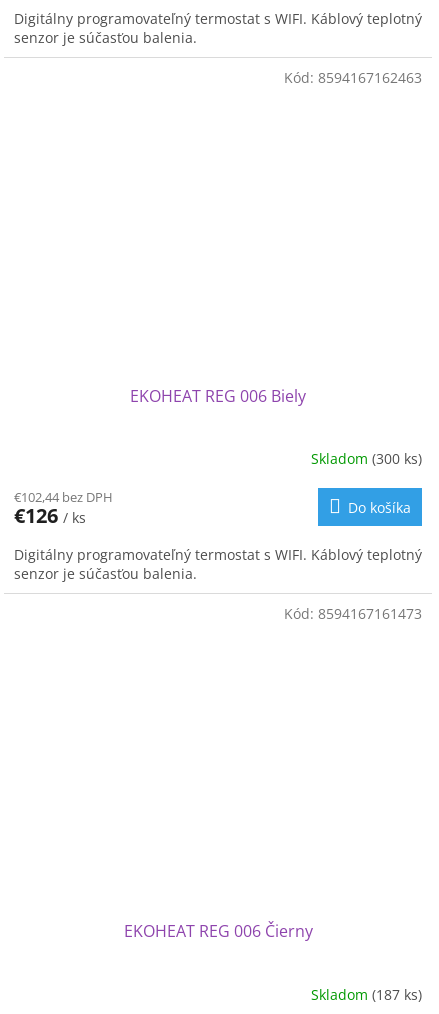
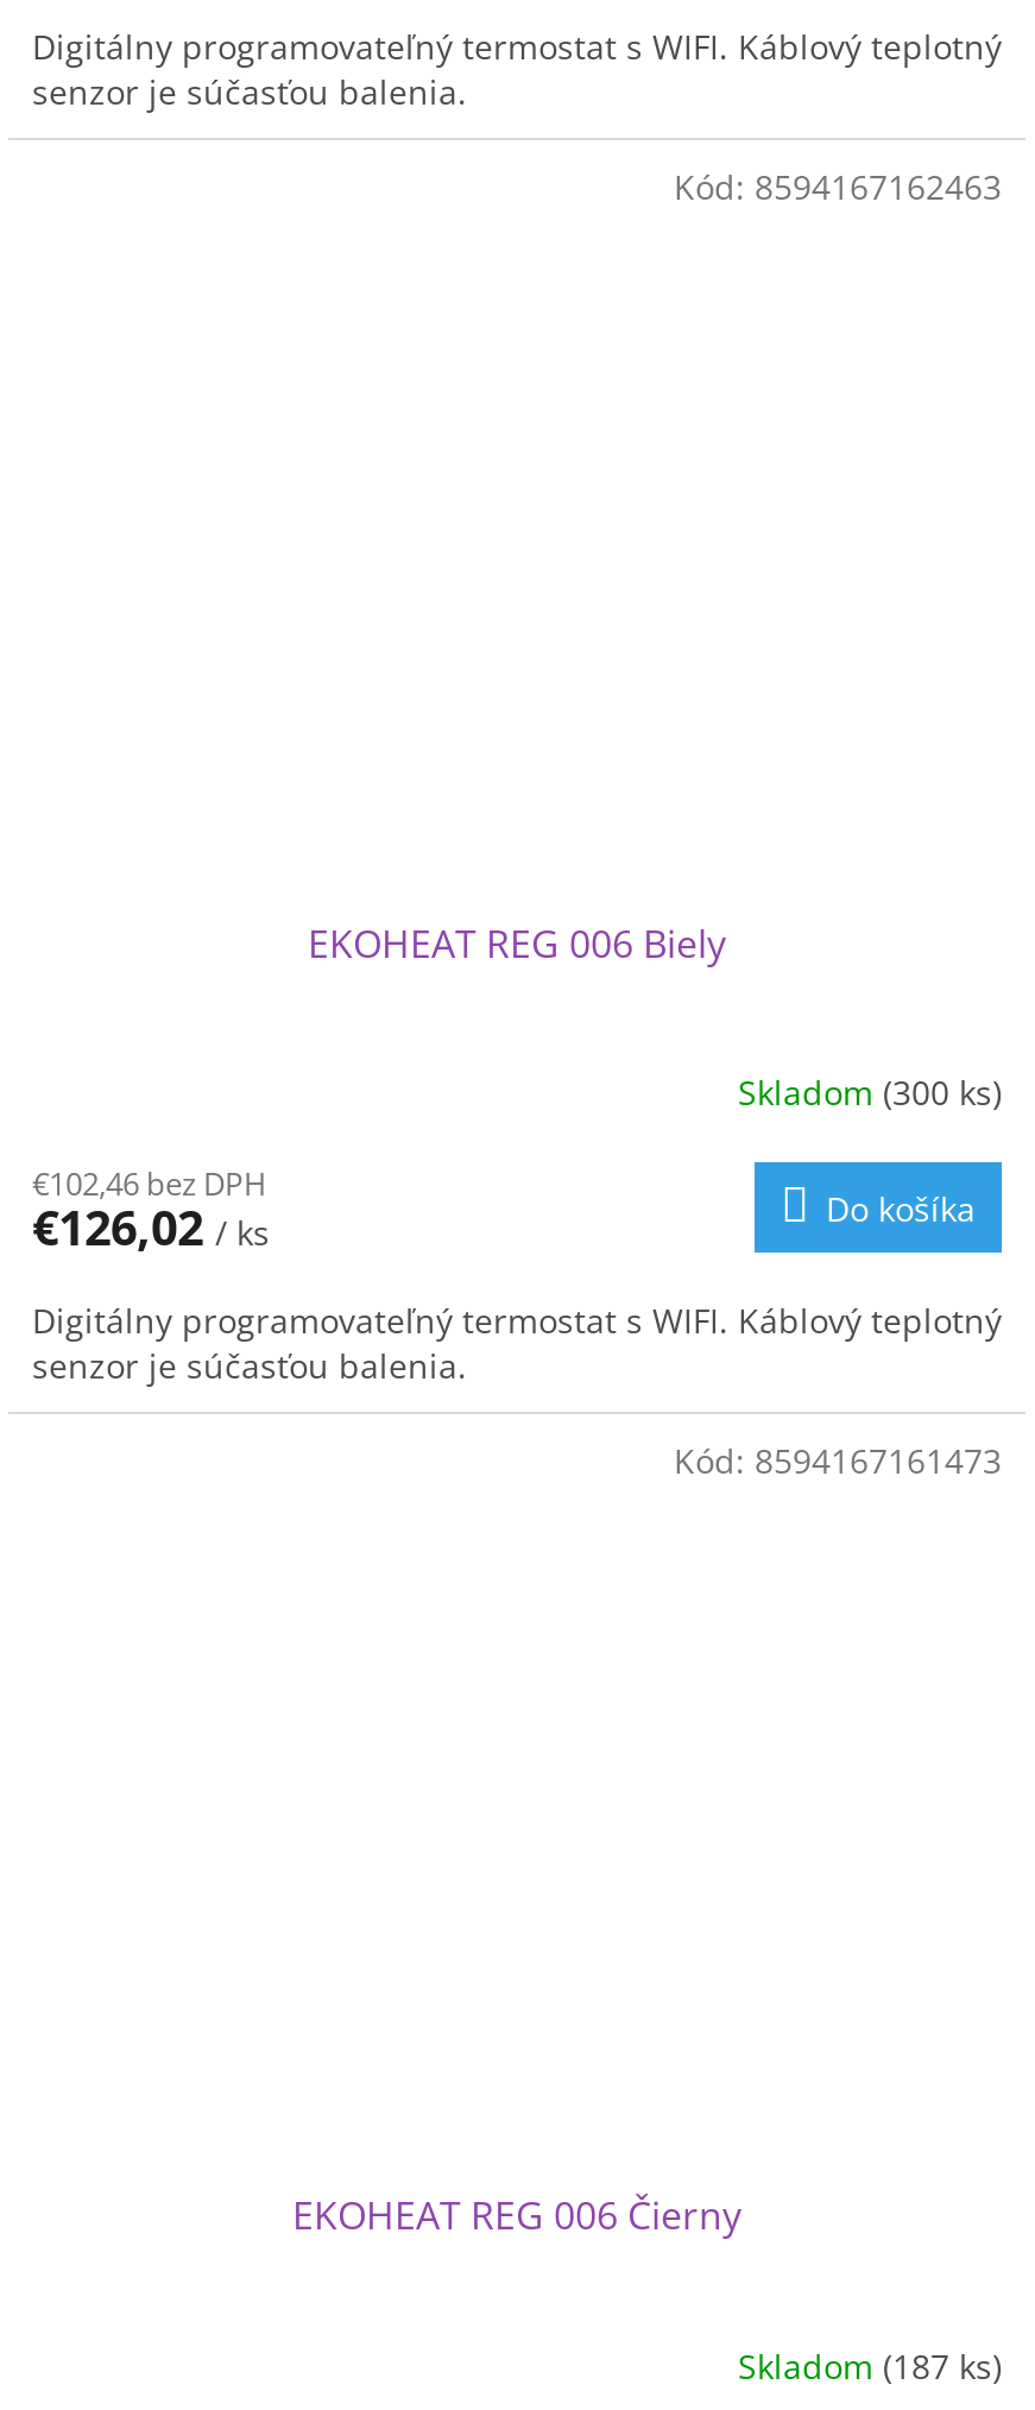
- €102,44 bez DPH
+ €102,46 bez DPH

- €126/ ks
+ €126,02/ ks
